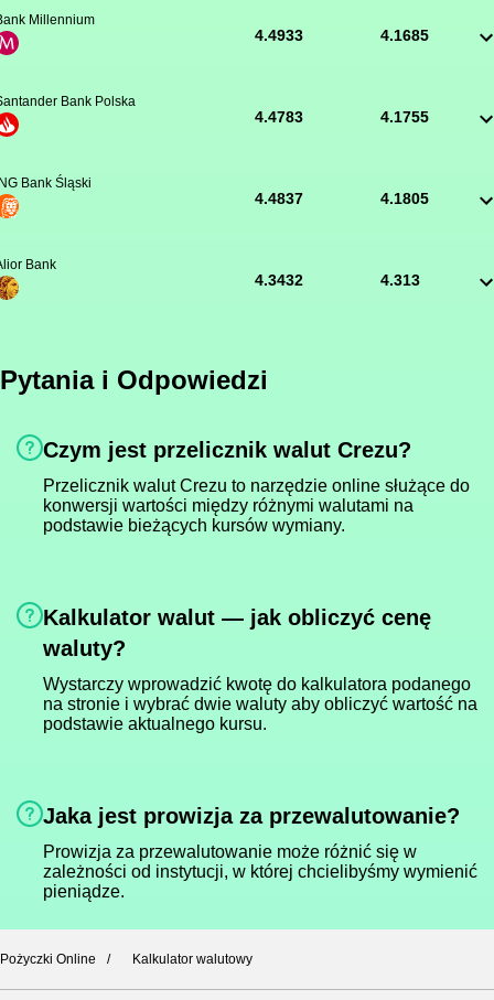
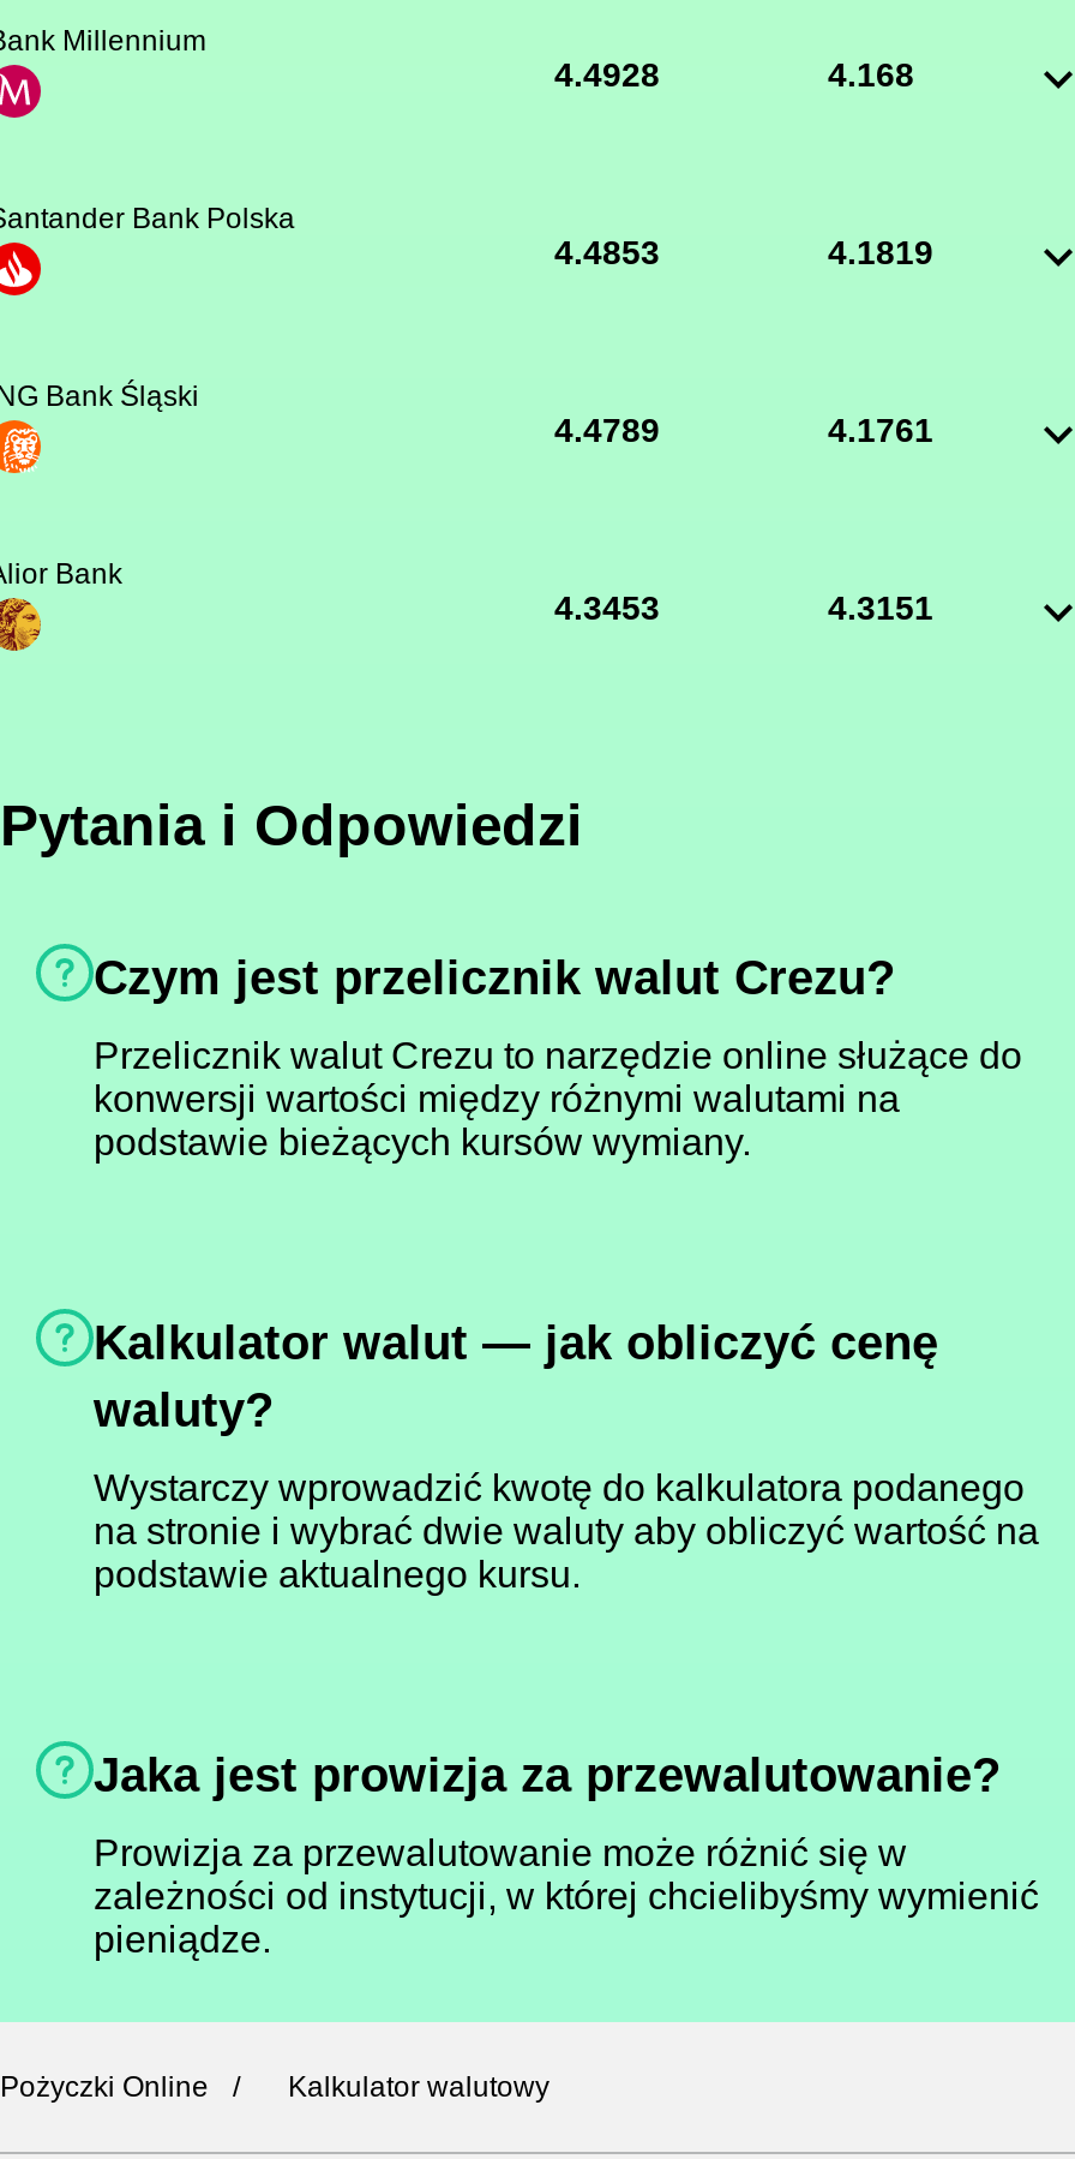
- 4.4933
+ 4.4928

- 4.1685
+ 4.168

- 4.4783
+ 4.4853

- 4.1755
+ 4.1819

- 4.4837
+ 4.4789

- 4.1805
+ 4.1761

- 4.3432
+ 4.3453

- 4.313
+ 4.3151
